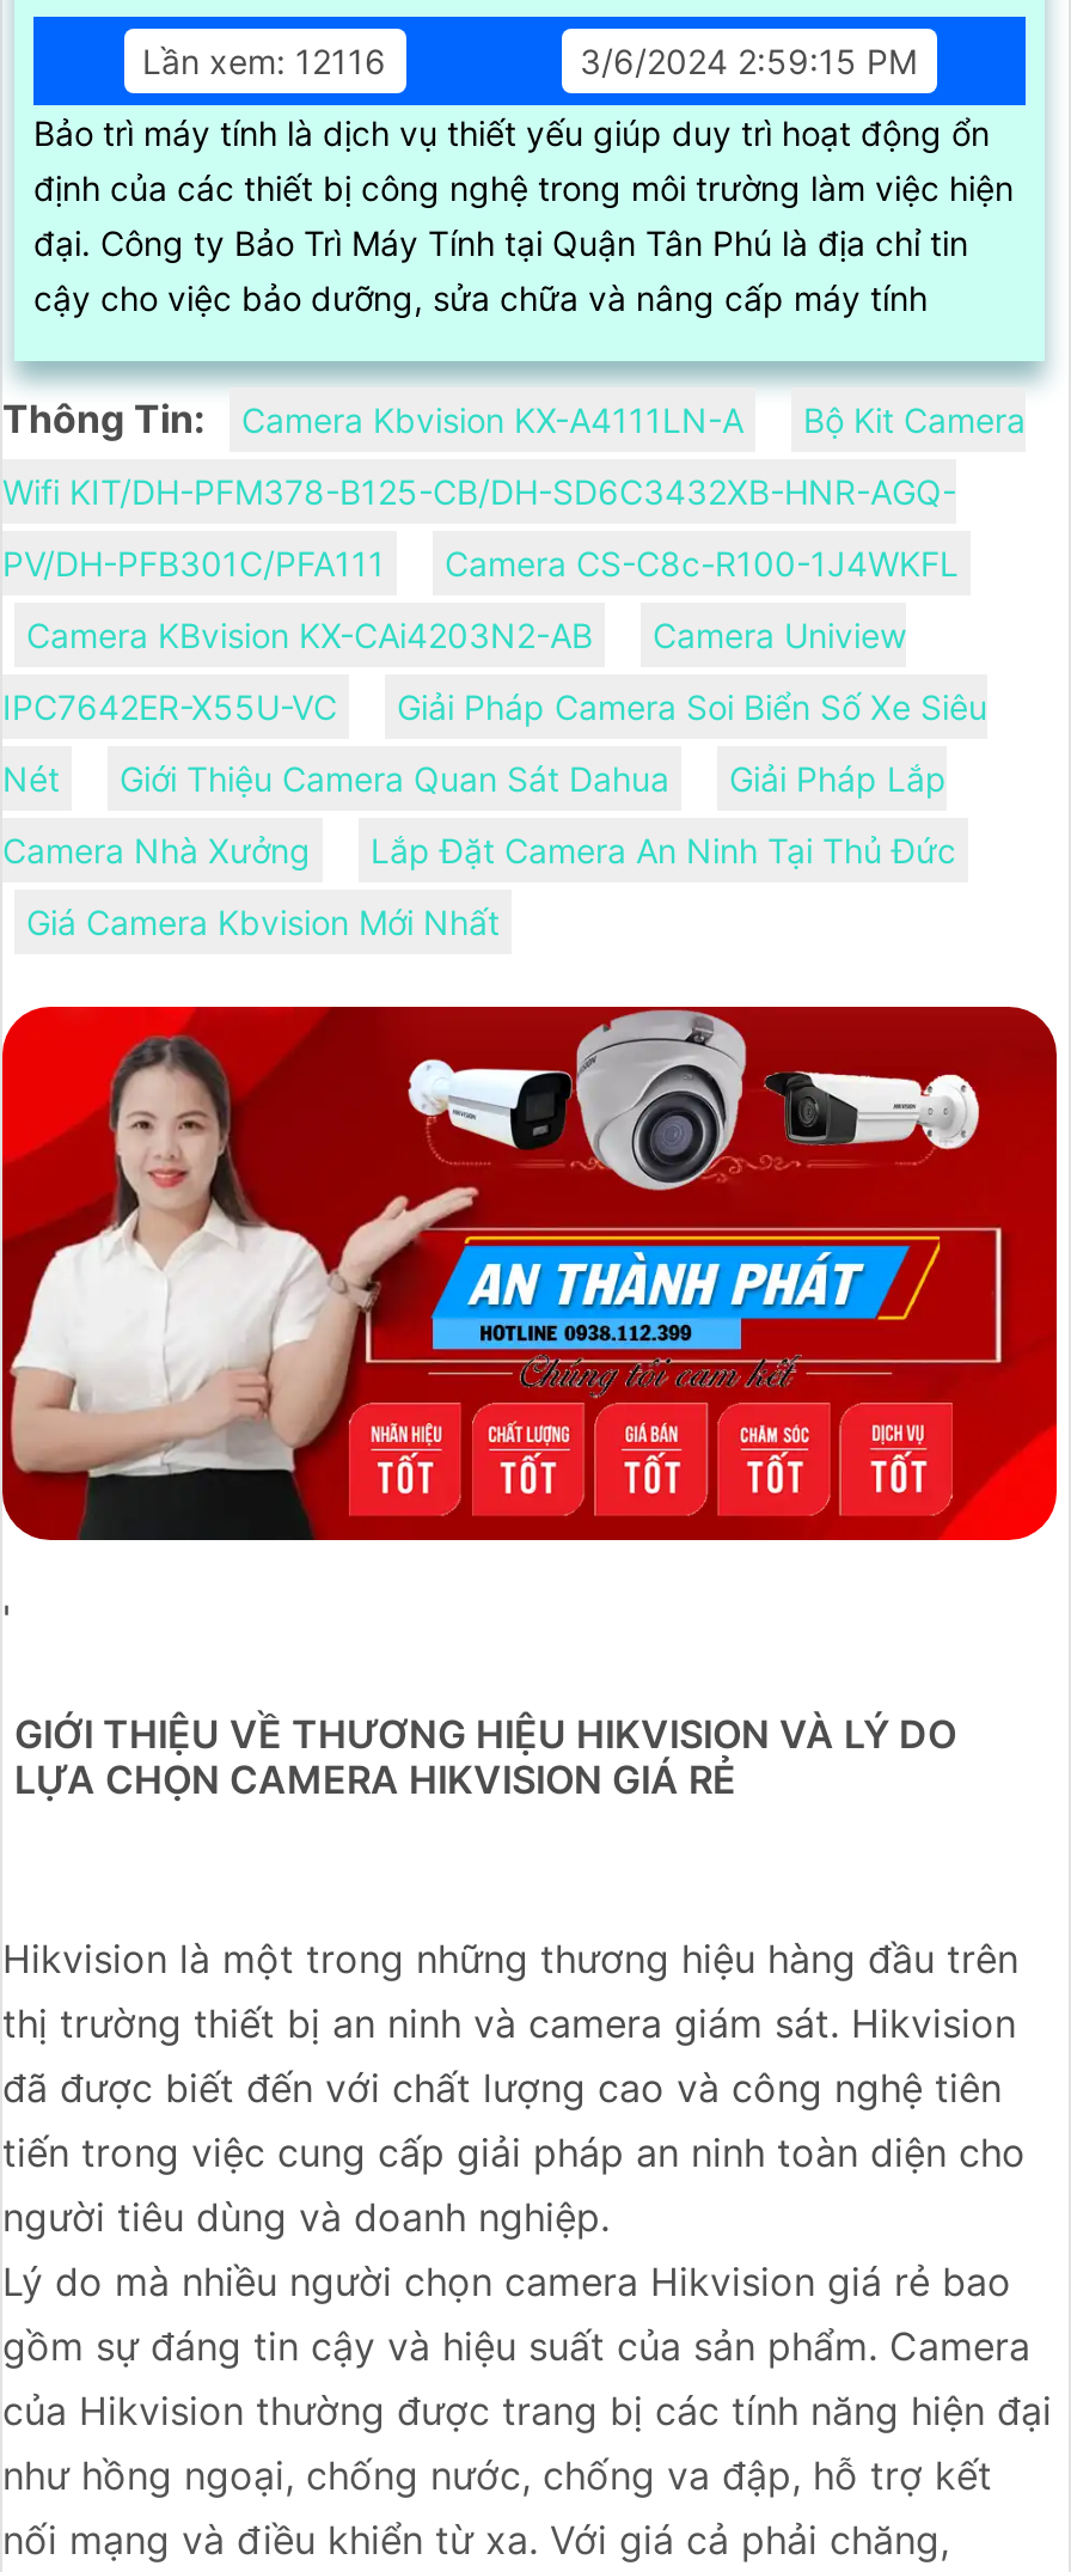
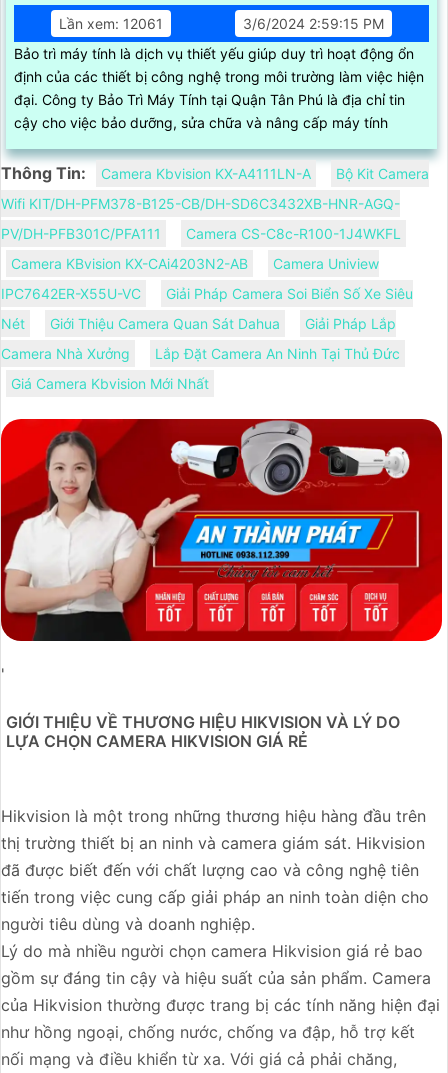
- Lần xem: 12116
+ Lần xem: 12061
